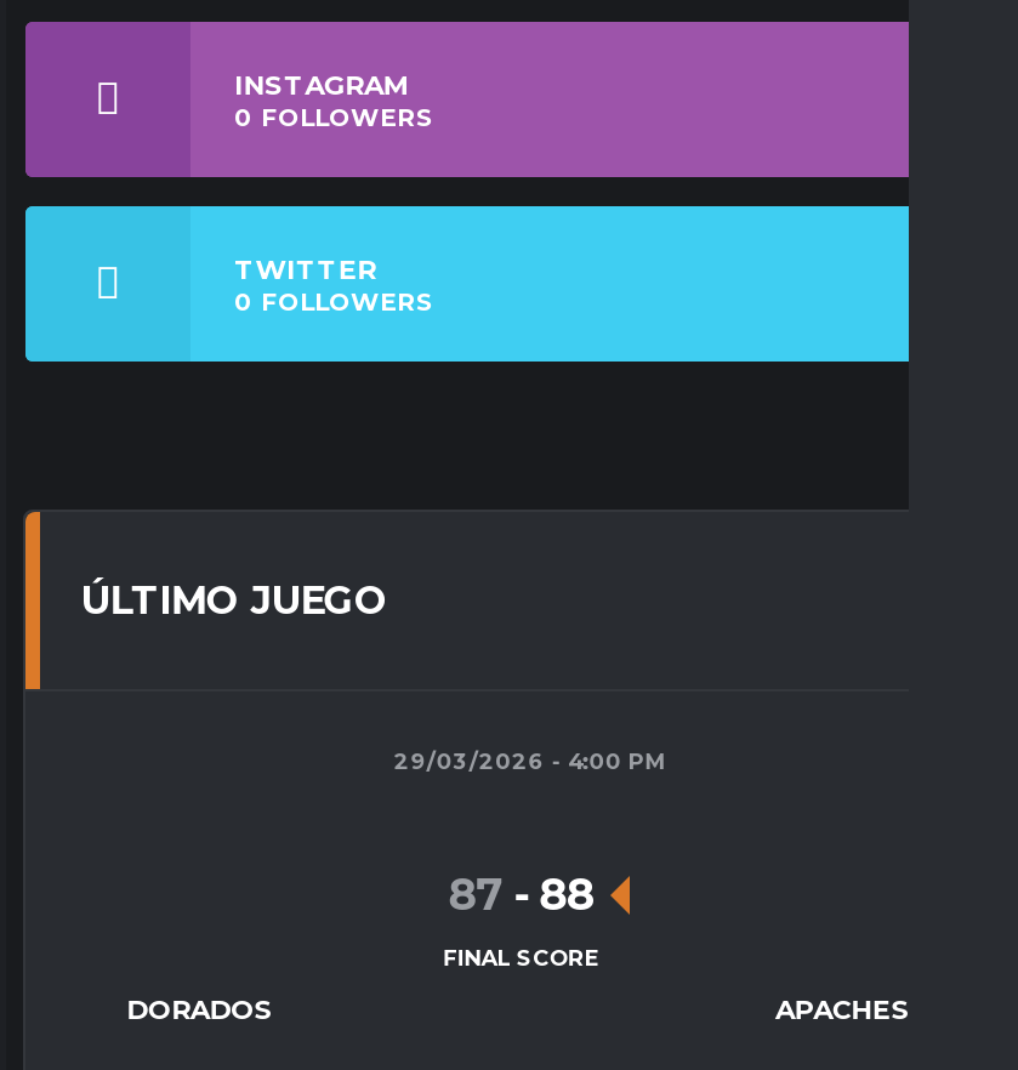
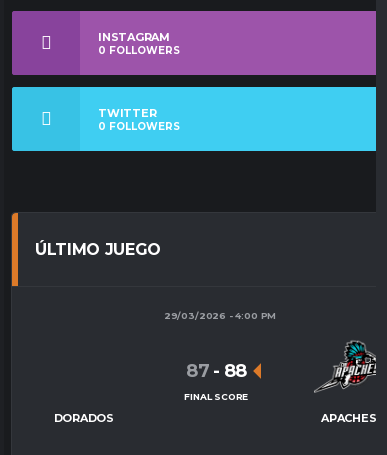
+ [image]
